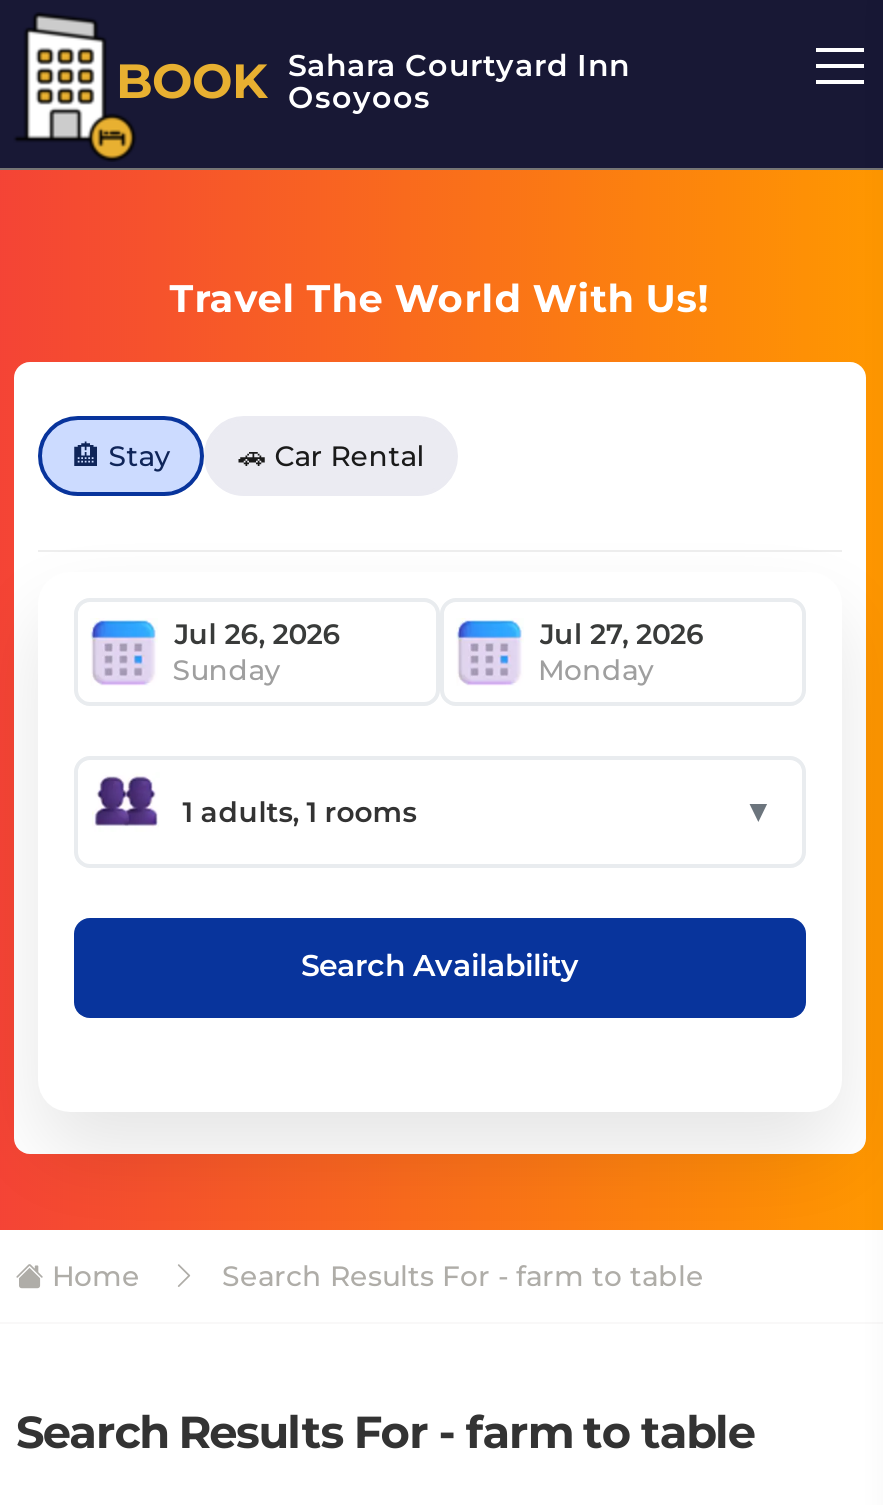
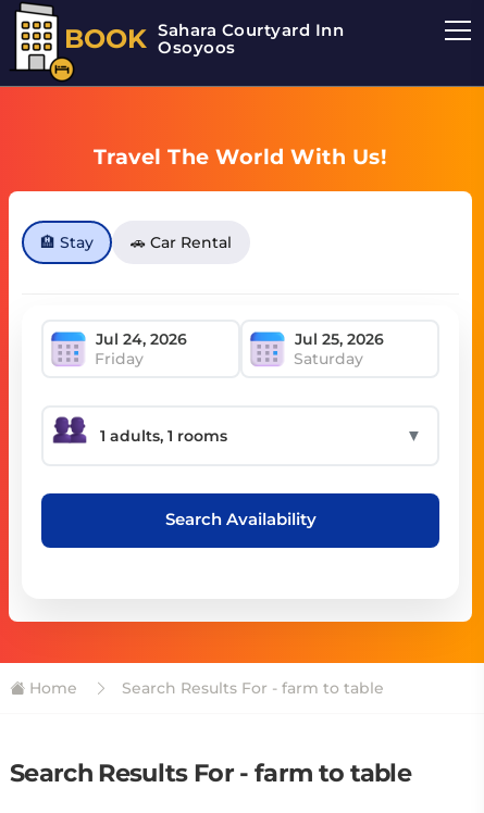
- Sunday
- Monday
+ Friday
+ Saturday
